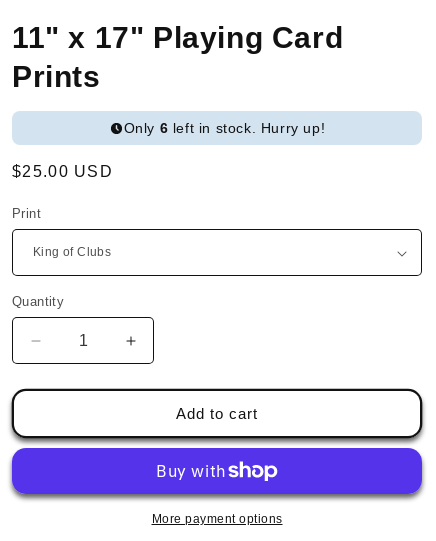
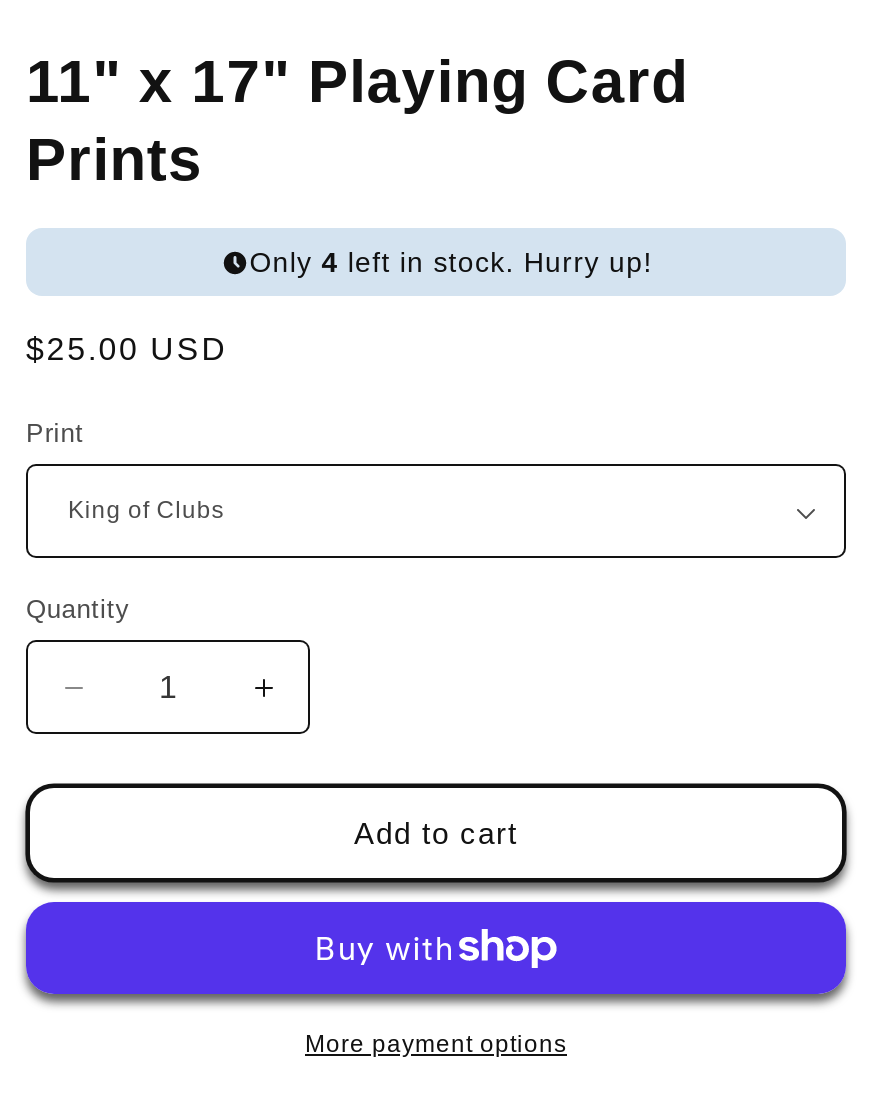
- Only 6 left in stock. Hurry up!
+ Only 4 left in stock. Hurry up!
